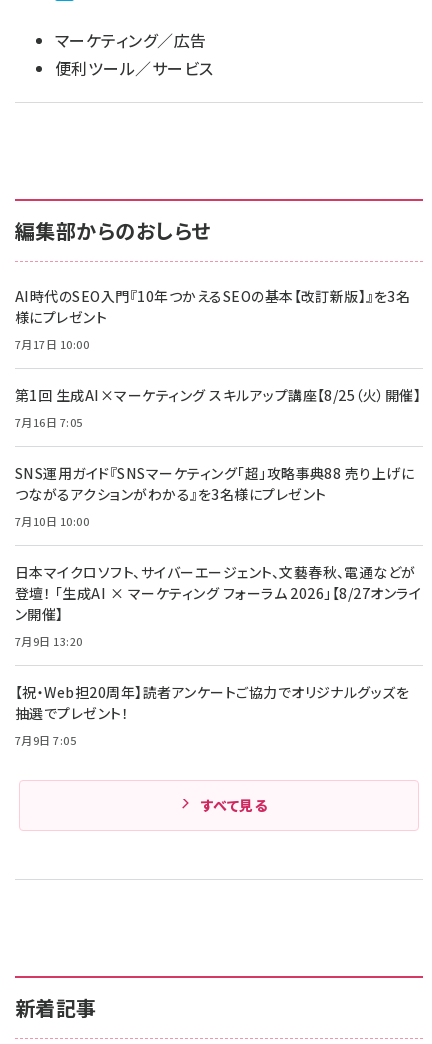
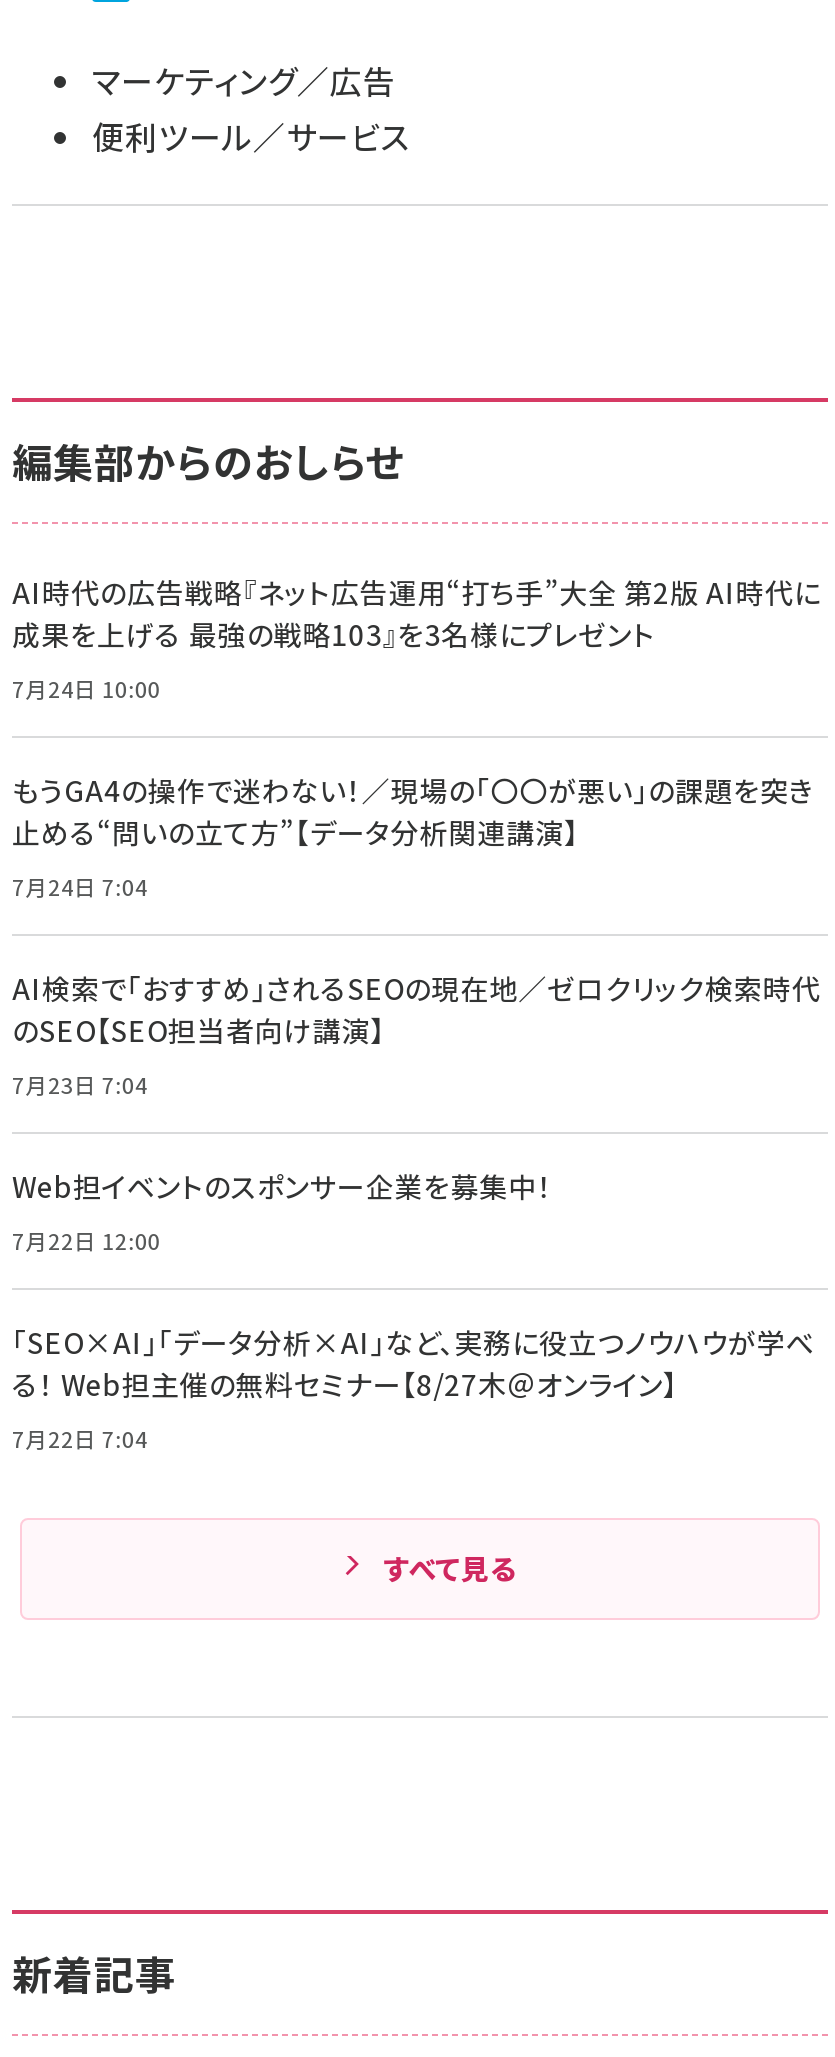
- AI時代のSEO入門『10年つかえるSEOの基本【改訂新版】』を3名
- 様にプレゼント
- 7月17日 10:00
+ AI時代の広告戦略『ネット広告運用“打ち手”大全 第2版 AI時代に
+ 成果を上げる 最強の戦略103』を3名様にプレゼント
+ 7月24日 10:00

- 第1回 生成AI×マーケティング スキルアップ講座【8/25（火）開催】
- 7月16日 7:05
+ もうGA4の操作で迷わない！／現場の「〇〇が悪い」の課題を突き
+ 止める“問いの立て方”【データ分析関連講演】
+ 7月24日 7:04

- SNS運用ガイド『SNSマーケティング「超」攻略事典88 売り上げに
- つながるアクションがわかる』を3名様にプレゼント
- 7月10日 10:00
+ AI検索で「おすすめ」されるSEOの現在地／ゼロクリック検索時代
+ のSEO【SEO担当者向け講演】
+ 7月23日 7:04

- 日本マイクロソフト、サイバーエージェント、文藝春秋、電通などが
- 登壇！ 「生成AI × マーケティング フォーラム 2026」【8/27オンライ
- ン開催】
- 7月9日 13:20
+ Web担イベントのスポンサー企業を募集中！
+ 7月22日 12:00

- 【祝・Web担20周年】読者アンケートご協力でオリジナルグッズを
- 抽選でプレゼント！
- 7月9日 7:05
+ 「SEO×AI」「データ分析×AI」など、実務に役立つノウハウが学べ
+ る！ Web担主催の無料セミナー【8/27木＠オンライン】
+ 7月22日 7:04
